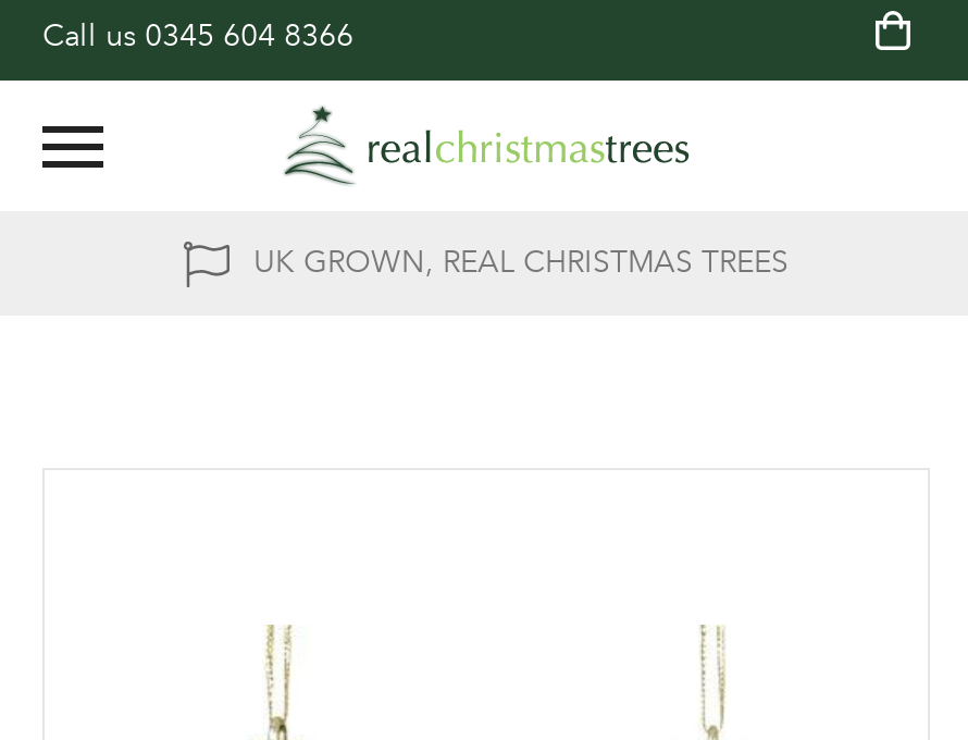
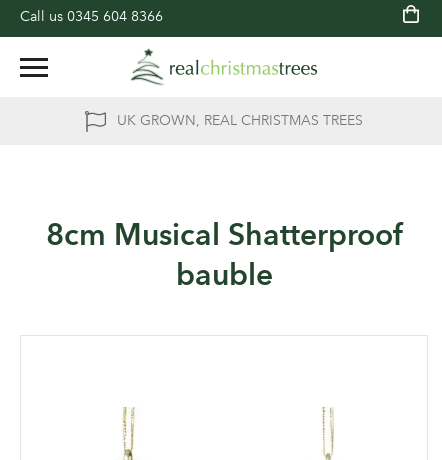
+ 8cm Musical Shatterproof
+ bauble
